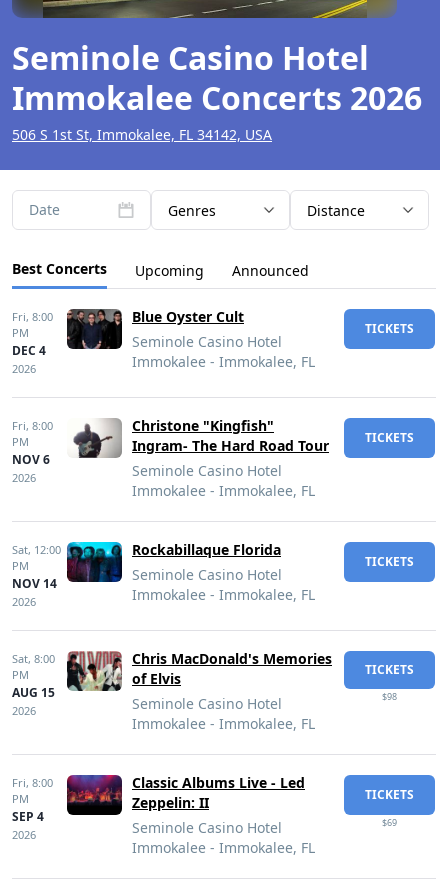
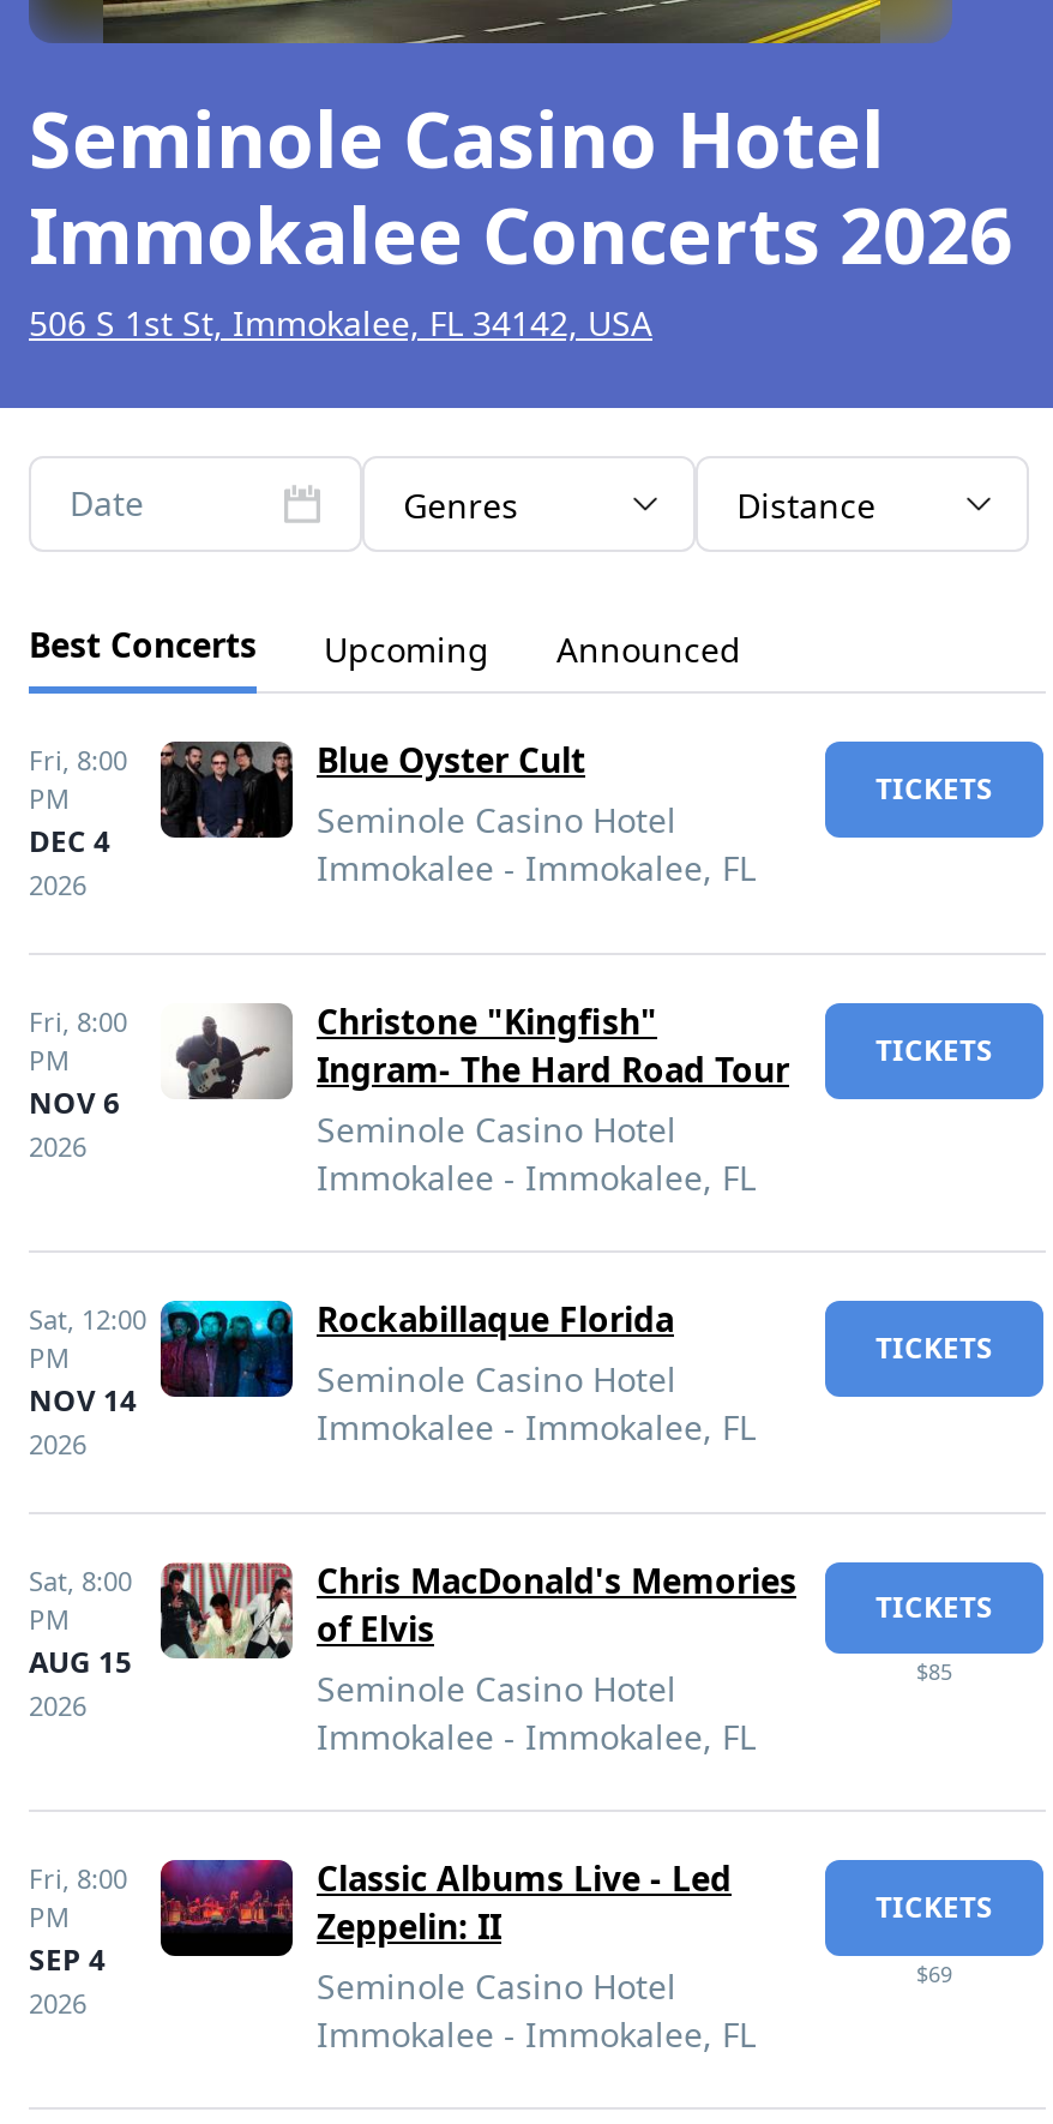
- $98
+ $85
